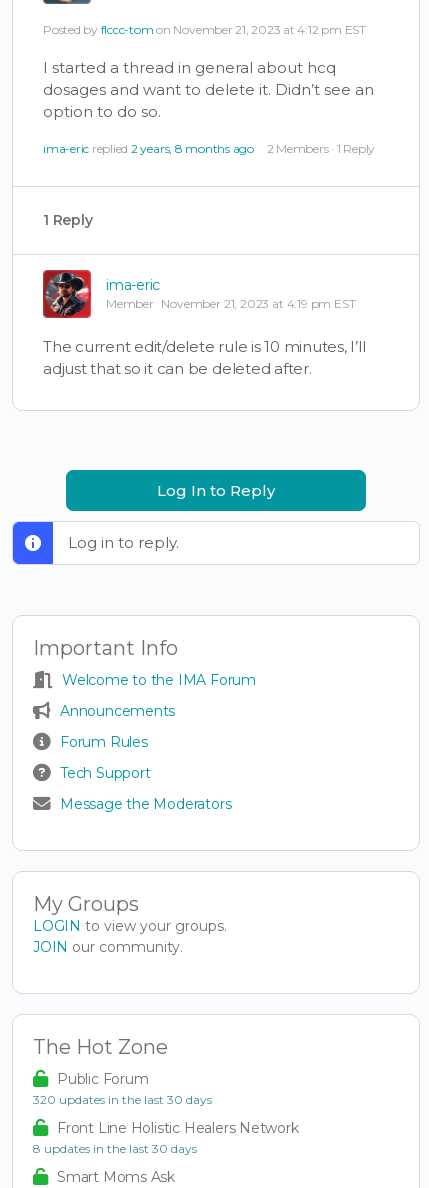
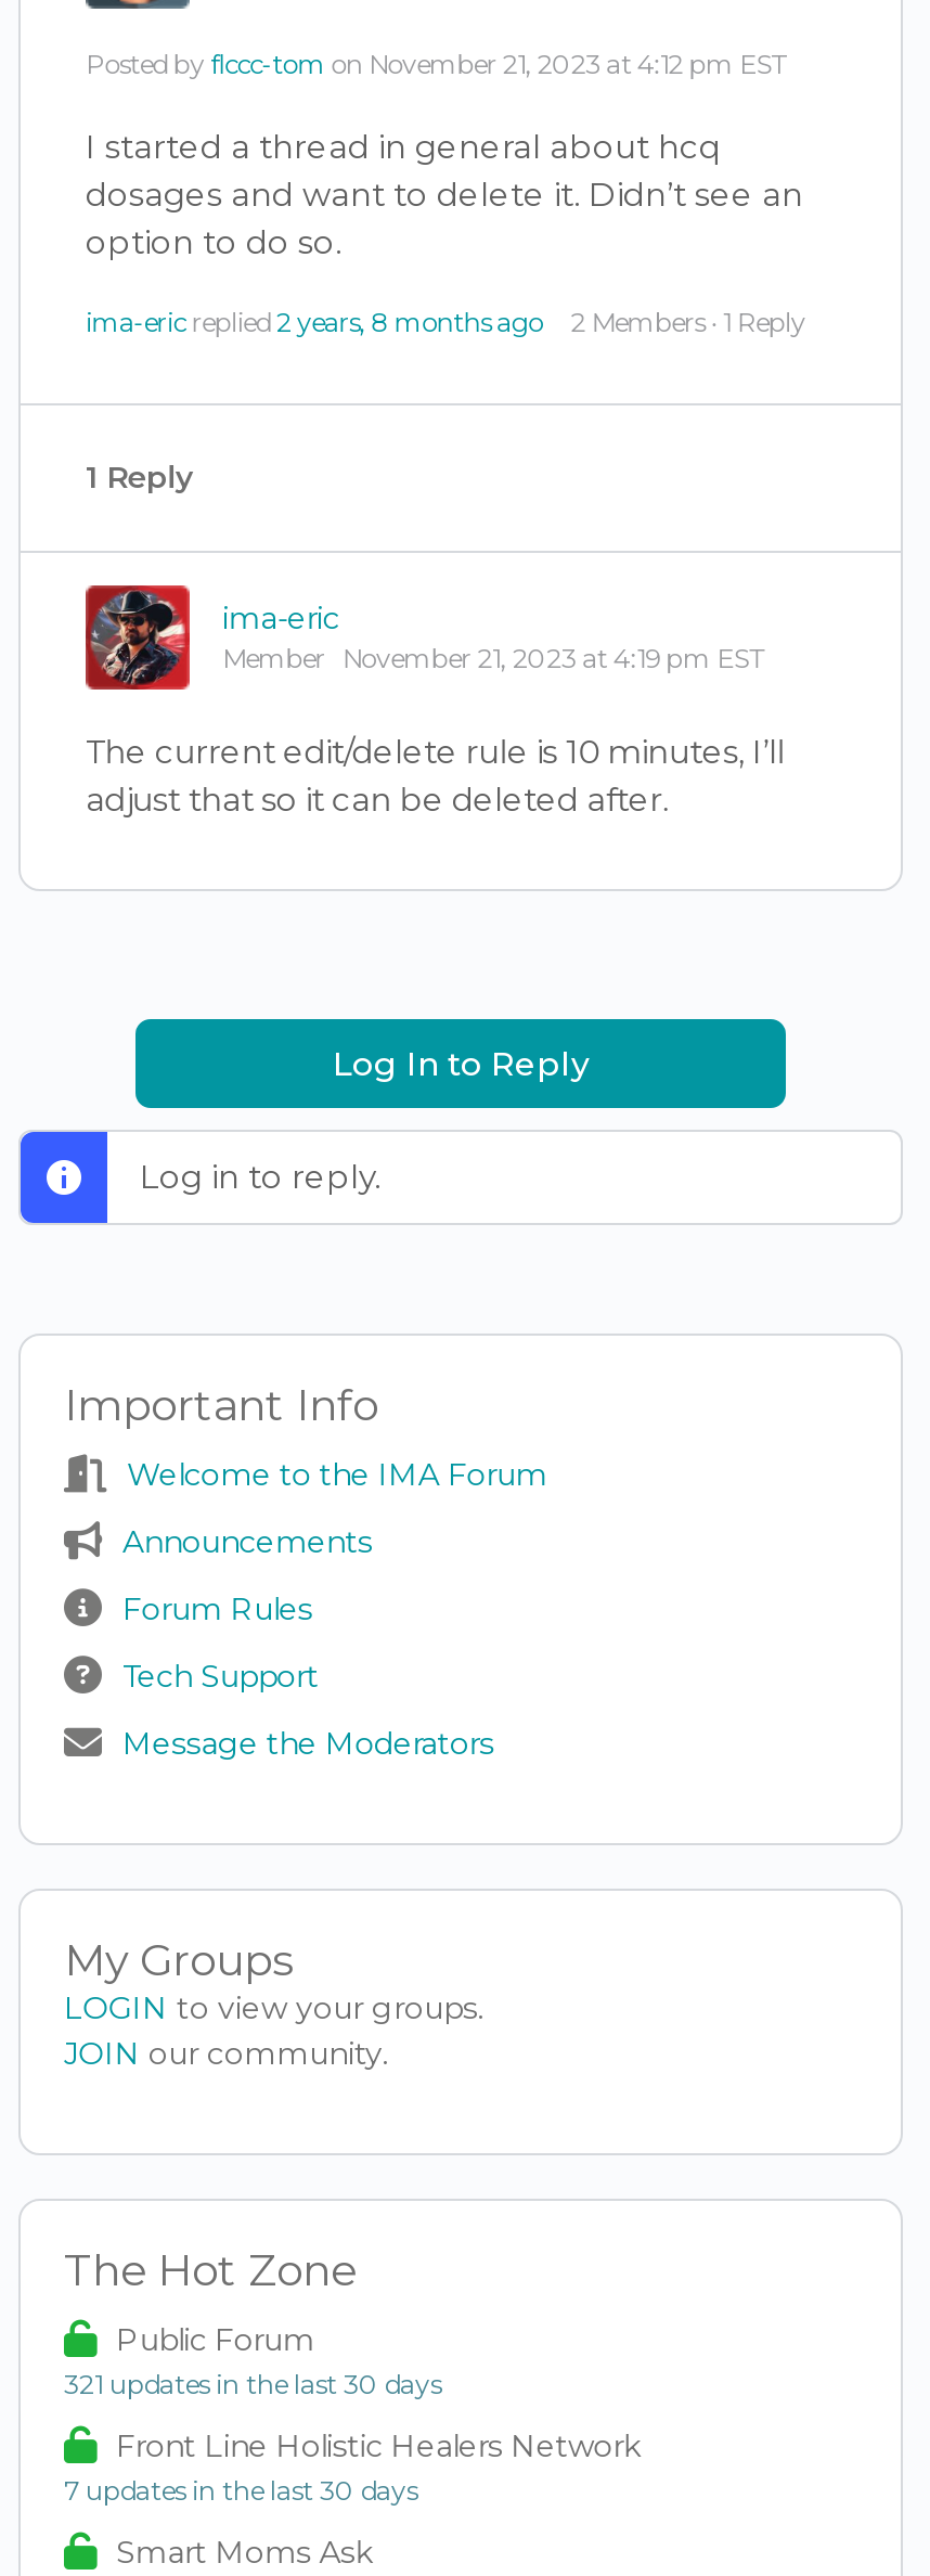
- 320 updates in the last 30 days
+ 321 updates in the last 30 days

- 8 updates in the last 30 days
+ 7 updates in the last 30 days
